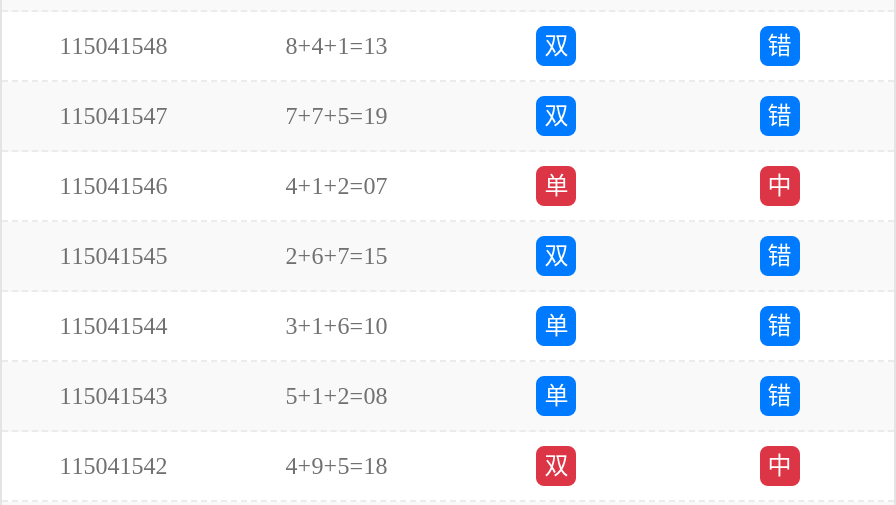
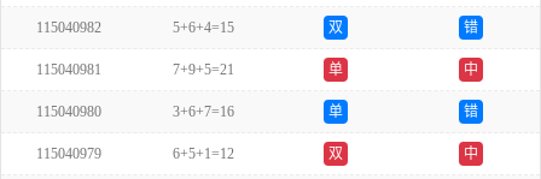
- 115041548
+ 115040982

- 8+4+1=13
+ 5+6+4=15

- 115041547
- 7+7+5=19
- 双
- 错
- 115041546
- 4+1+2=07
+ 115040981
+ 7+9+5=21

- 115041545
- 2+6+7=15
- 双
- 错
- 115041544
- 3+1+6=10
+ 115040980
+ 3+6+7=16

- 115041543
- 5+1+2=08
- 单
- 错
- 115041542
- 4+9+5=18
+ 115040979
+ 6+5+1=12
